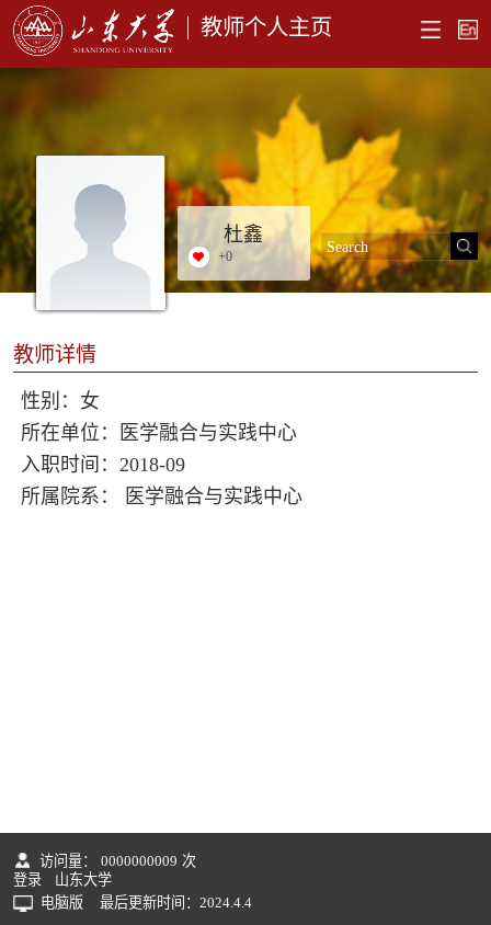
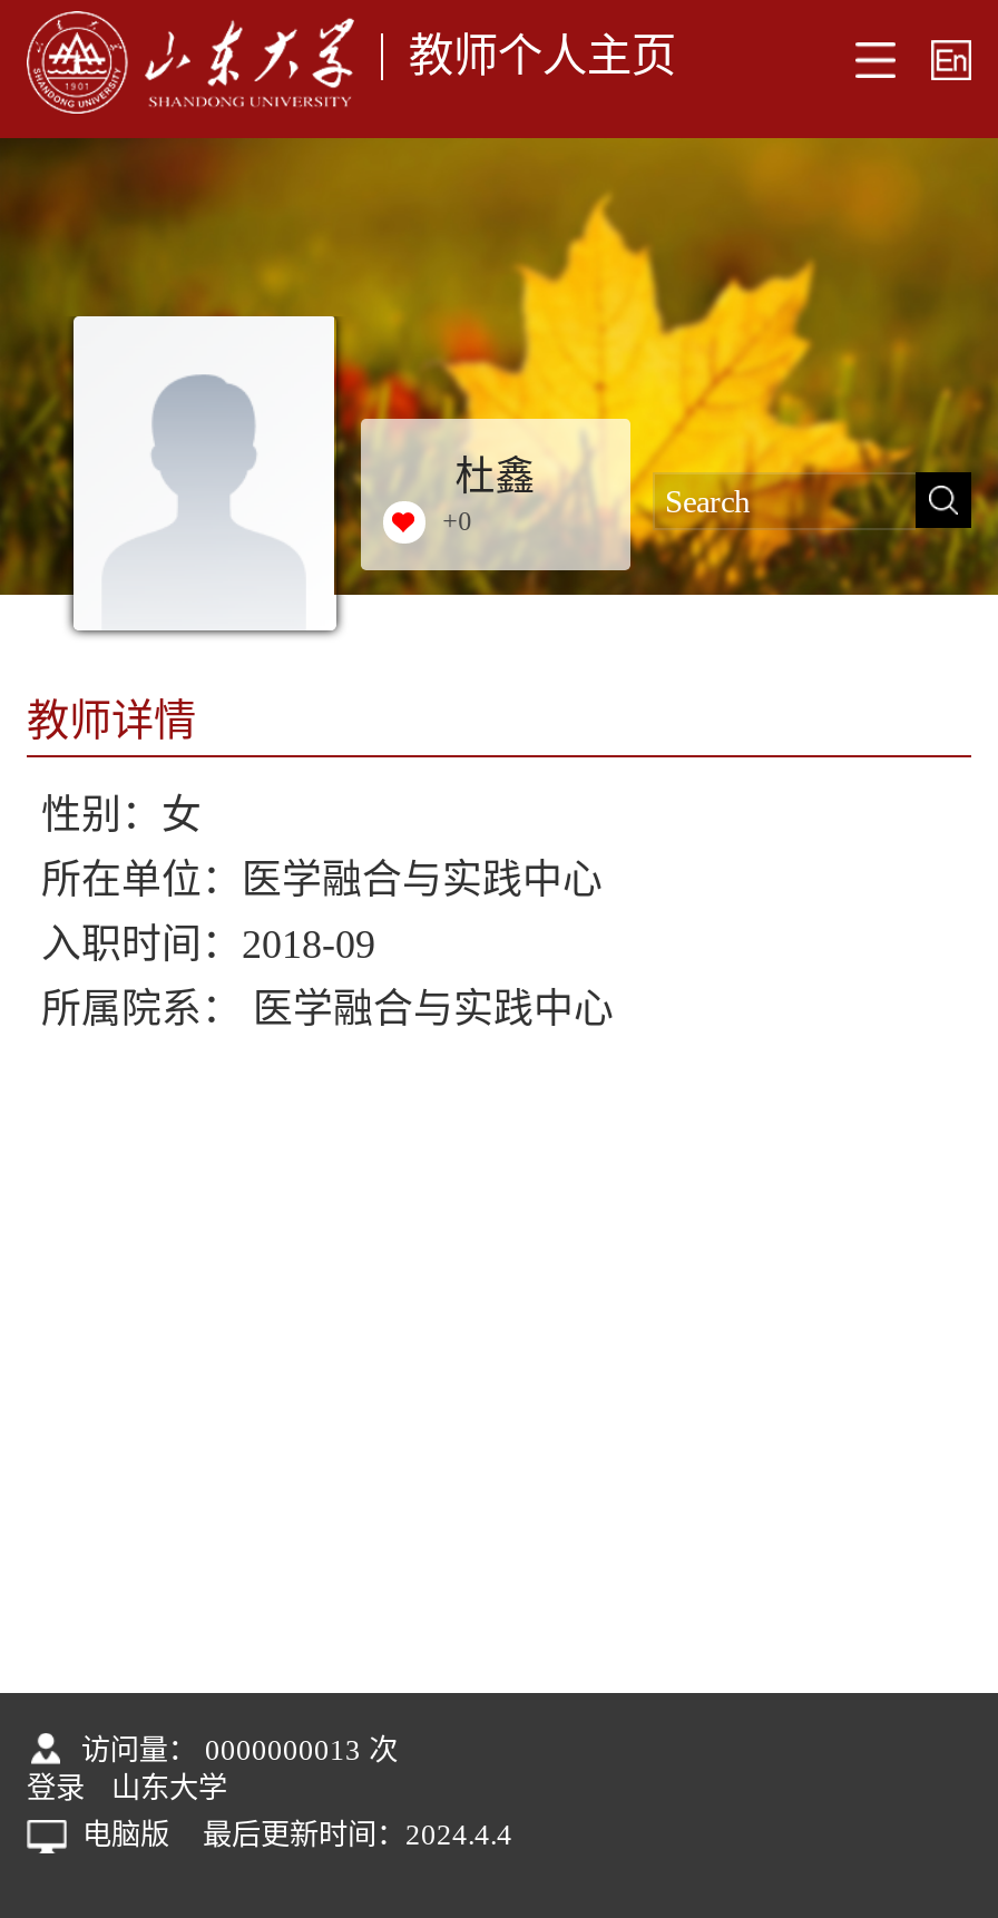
- 访问量： 0000000009 次
+ 访问量： 0000000013 次
